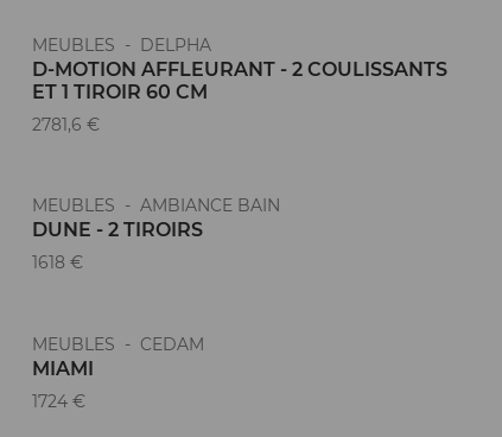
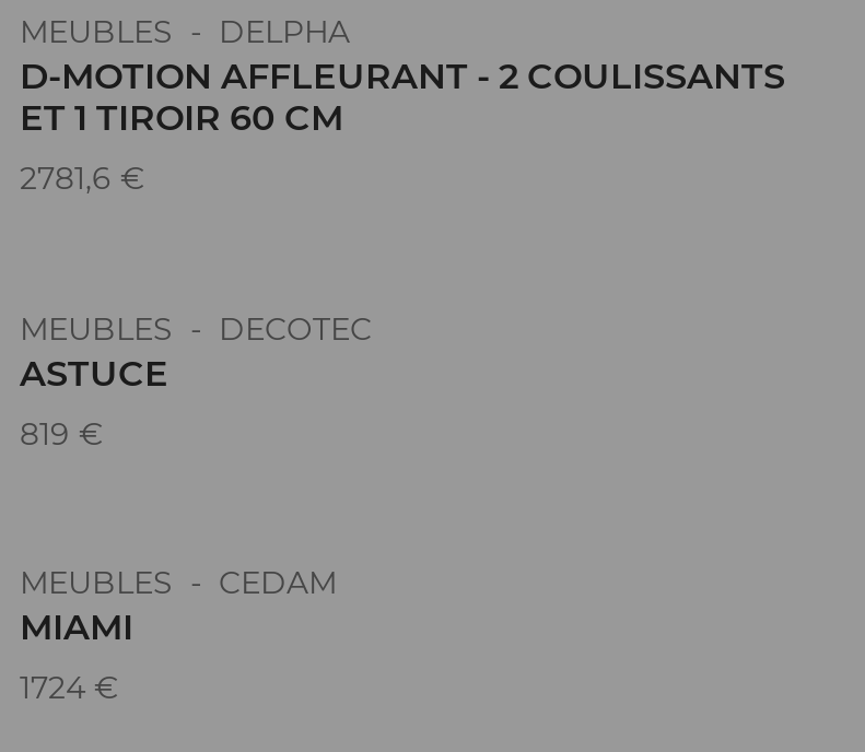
- MEUBLES - AMBIANCE BAIN
- DUNE - 2 TIROIRS
+ MEUBLES - DECOTEC
+ ASTUCE

- 1618 €
+ 819 €
